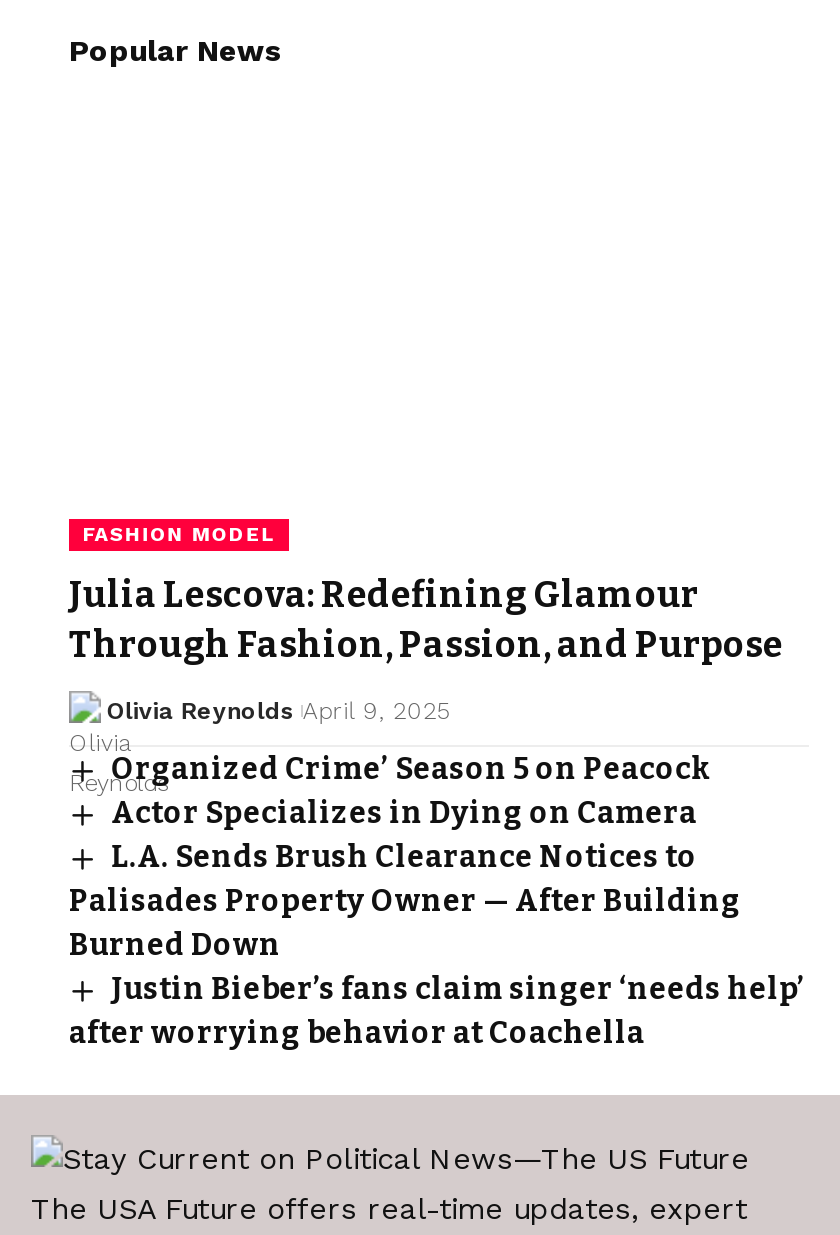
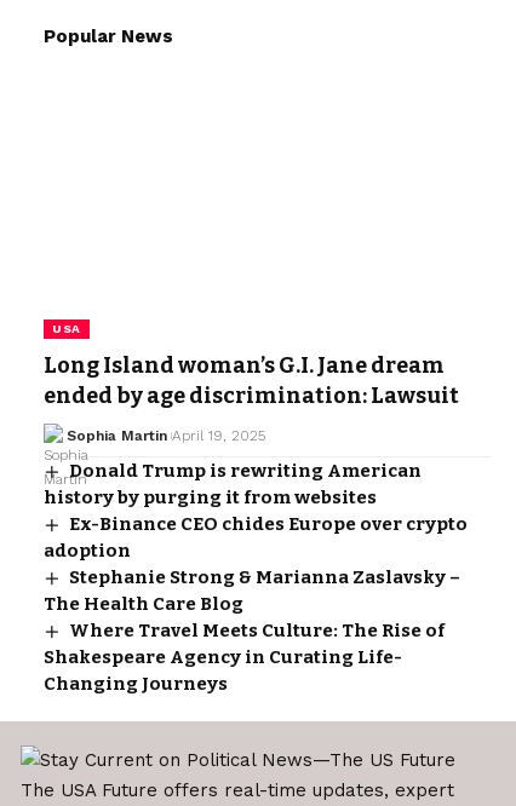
- FASHION MODEL
+ USA

- Julia Lescova: Redefining Glamour
- Through Fashion, Passion, and Purpose
+ Long Island woman’s G.I. Jane dream
+ ended by age discrimination: Lawsuit

- Olivia Reynolds April 9, 2025
+ Sophia Martin April 19, 2025

- Organized Crime’ Season 5 on Peacock
- Actor Specializes in Dying on Camera
- L.A. Sends Brush Clearance Notices to
- Palisades Property Owner — After Building
- Burned Down
- Justin Bieber’s fans claim singer ‘needs help’
- after worrying behavior at Coachella
+ Donald Trump is rewriting American
+ history by purging it from websites
+ Ex-Binance CEO chides Europe over crypto
+ adoption
+ Stephanie Strong & Marianna Zaslavsky –
+ The Health Care Blog
+ Where Travel Meets Culture: The Rise of
+ Shakespeare Agency in Curating Life-
+ Changing Journeys
